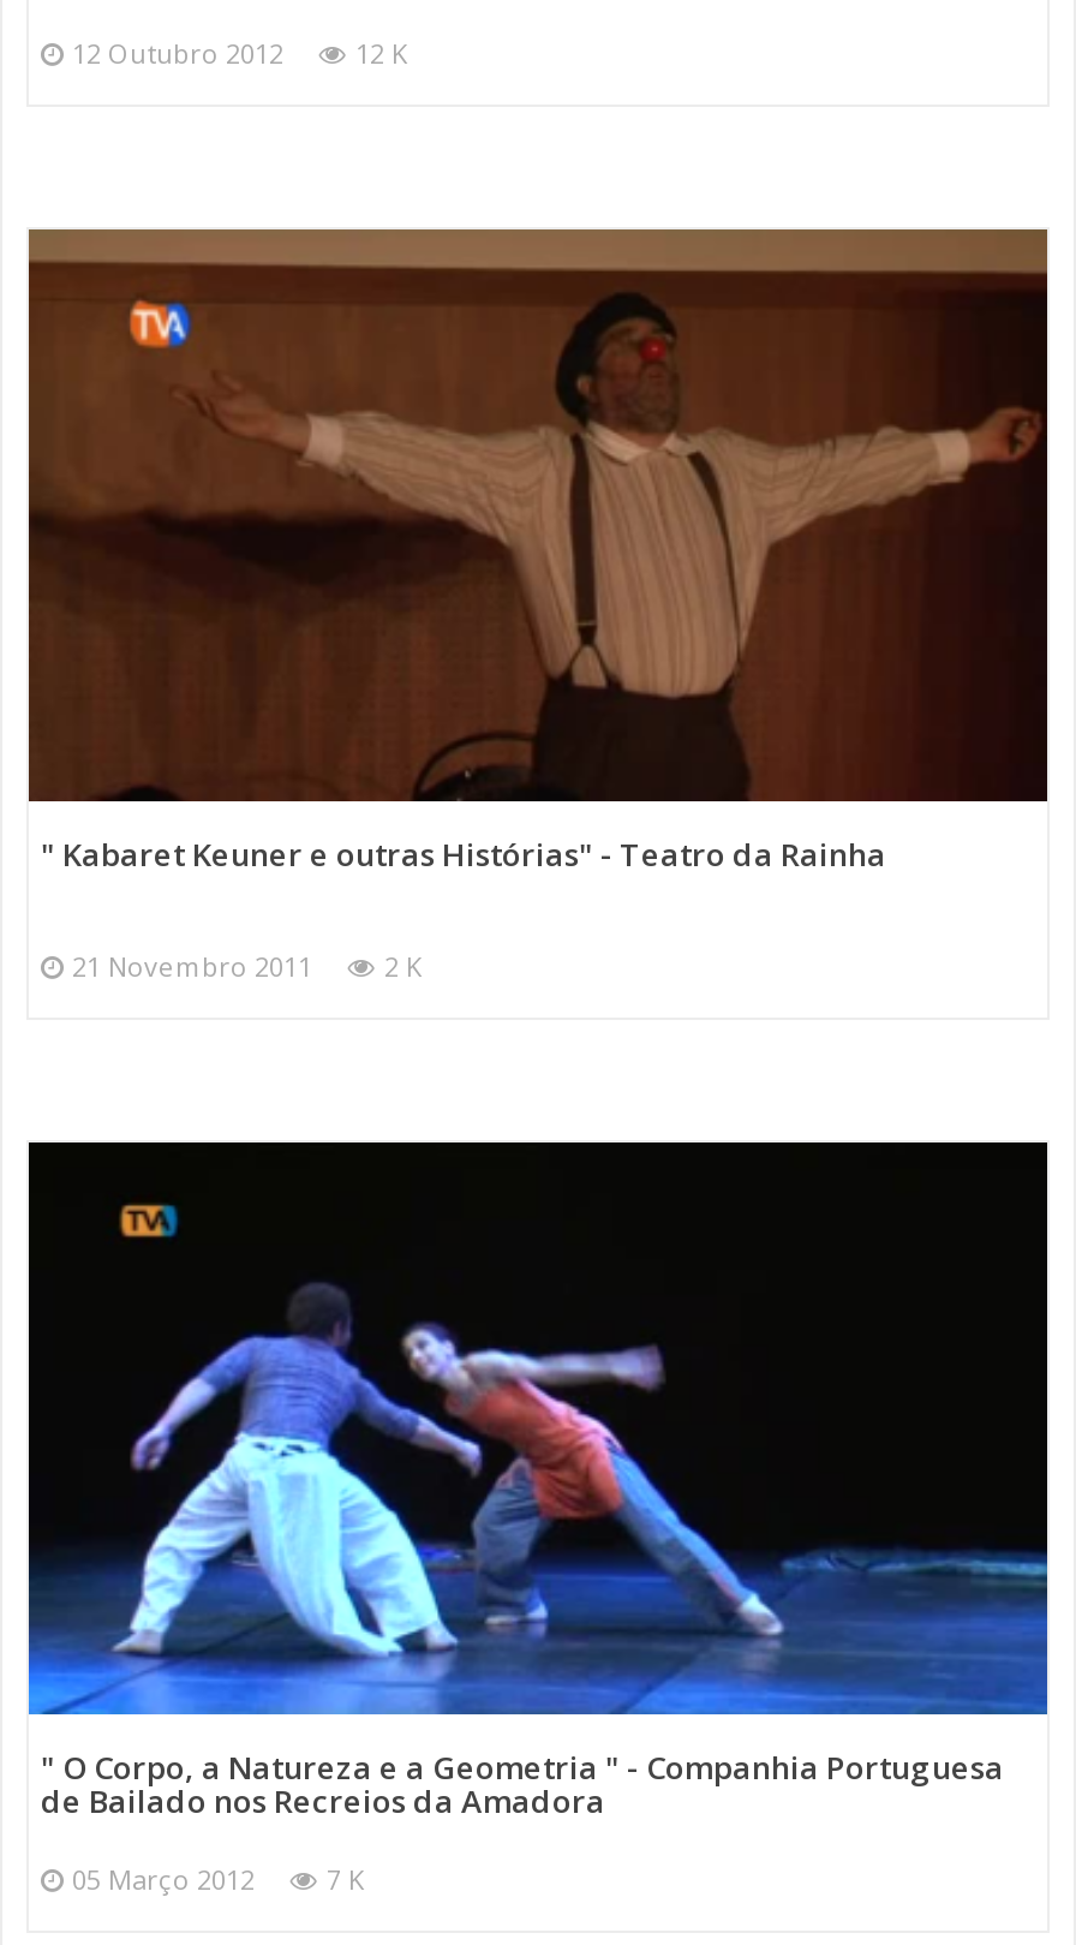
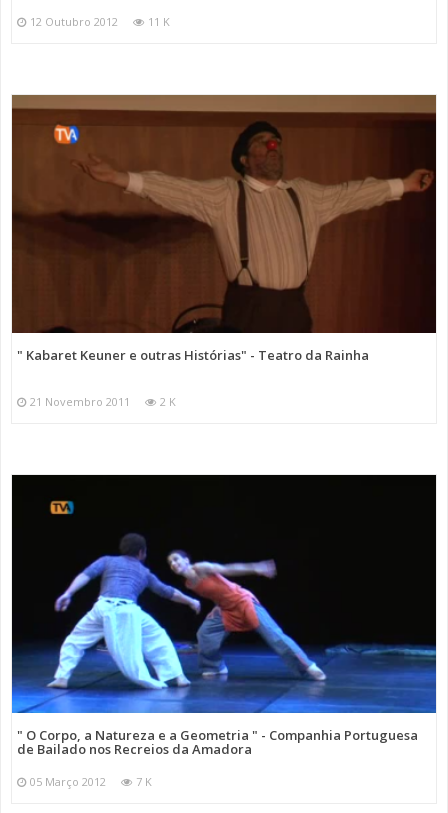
- 12 Outubro 2012 12 K
+ 12 Outubro 2012 11 K
